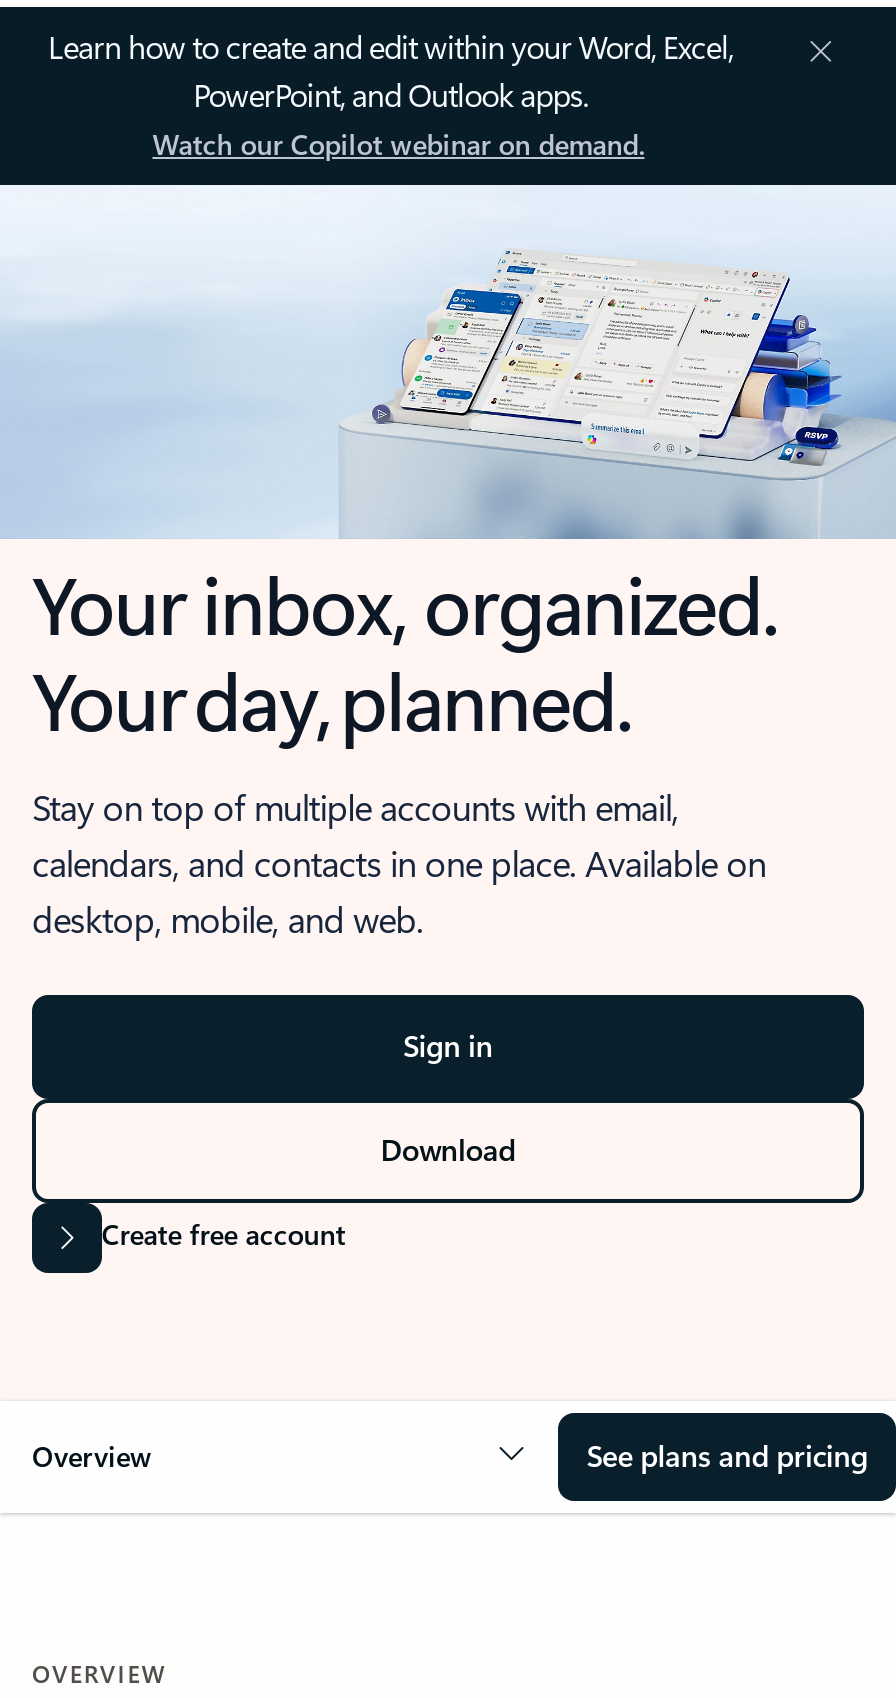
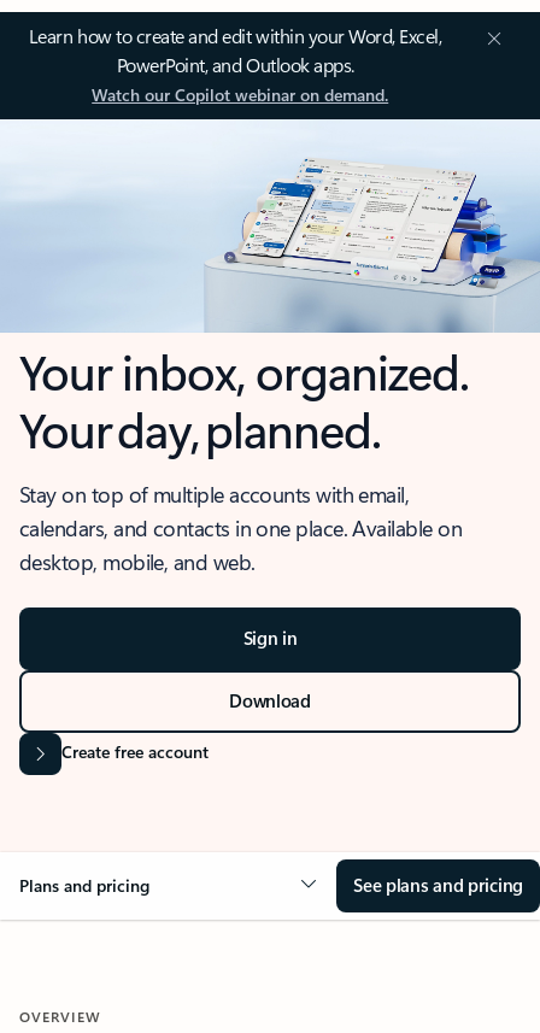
- Overview
+ Plans and pricing
